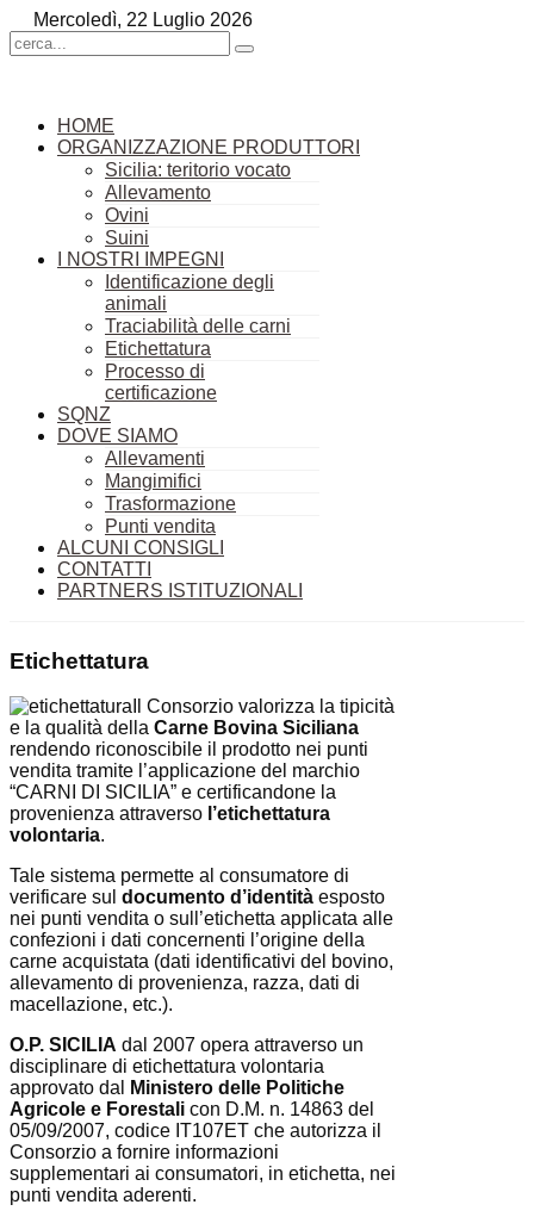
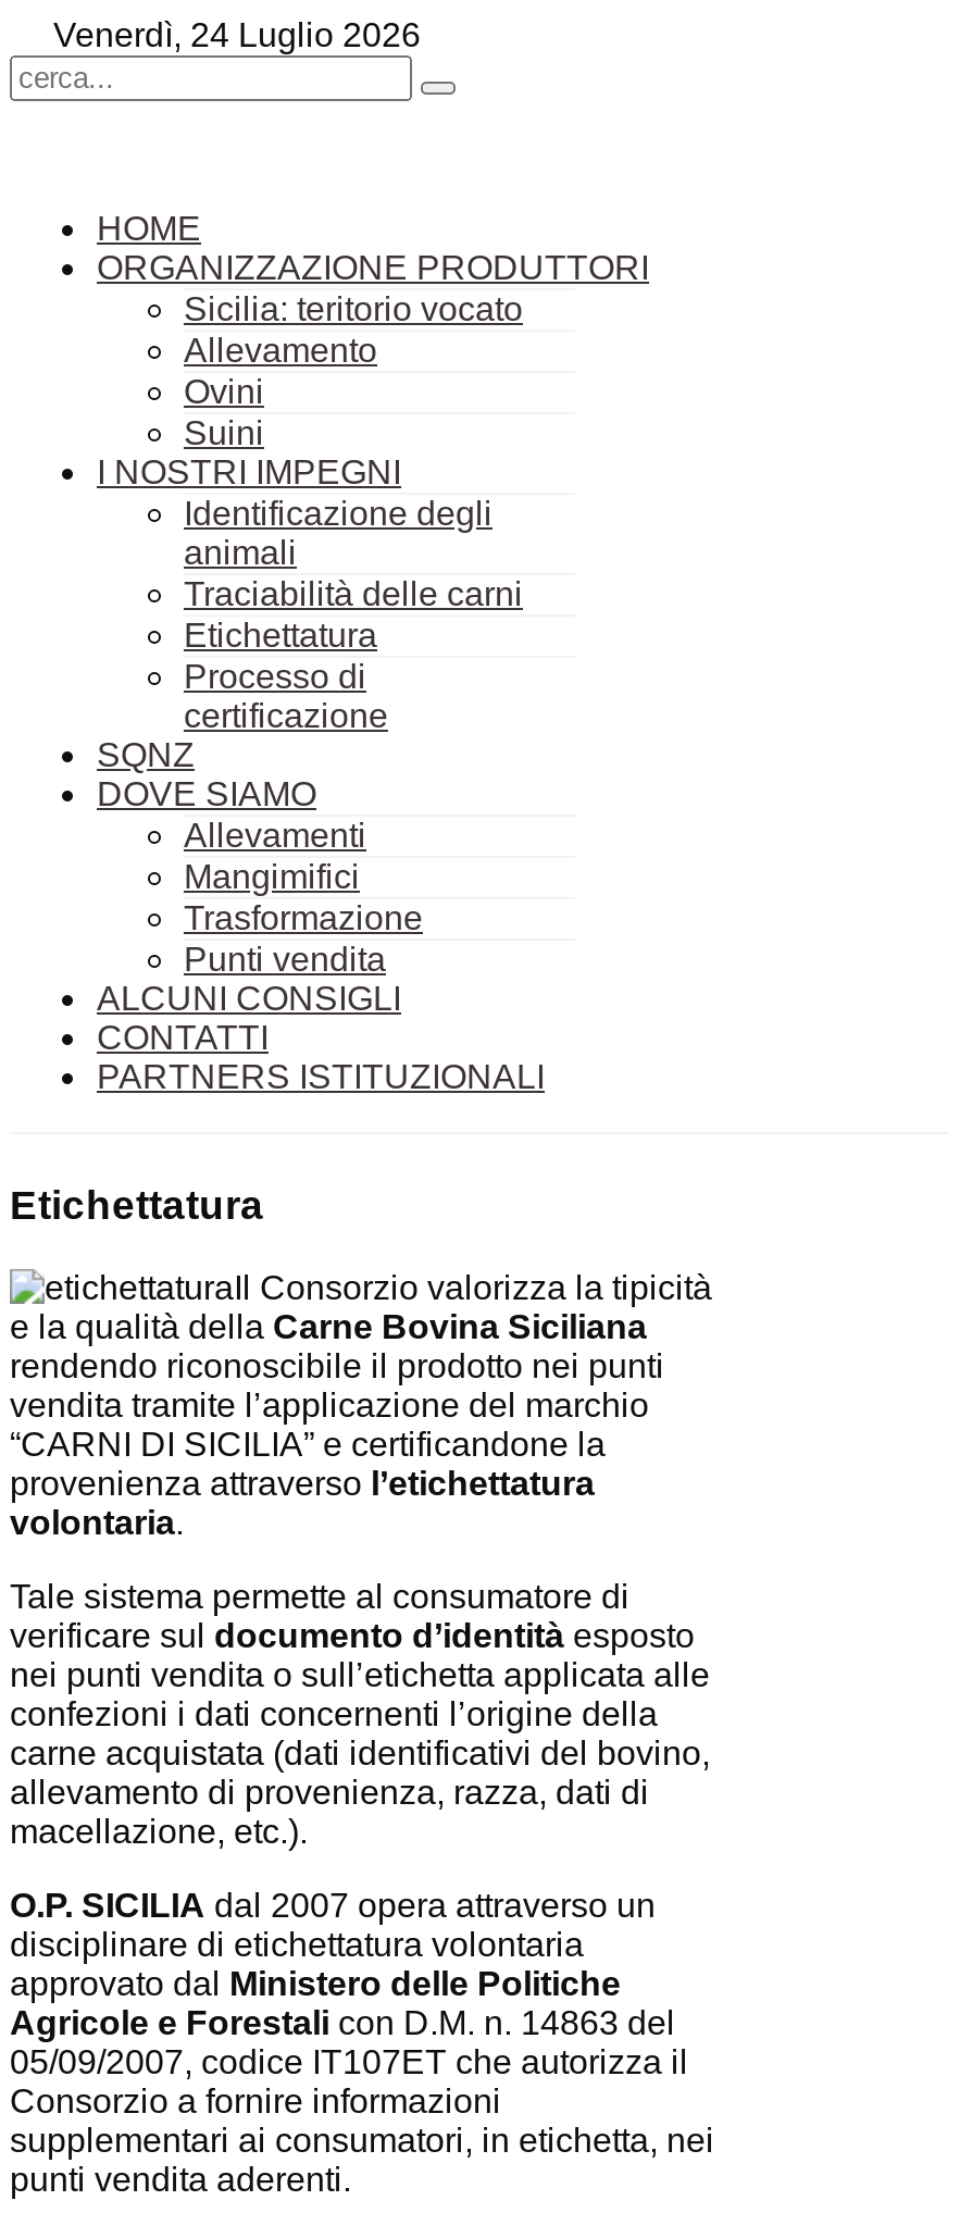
- Mercoledì, 22 Luglio 2026
+ Venerdì, 24 Luglio 2026
